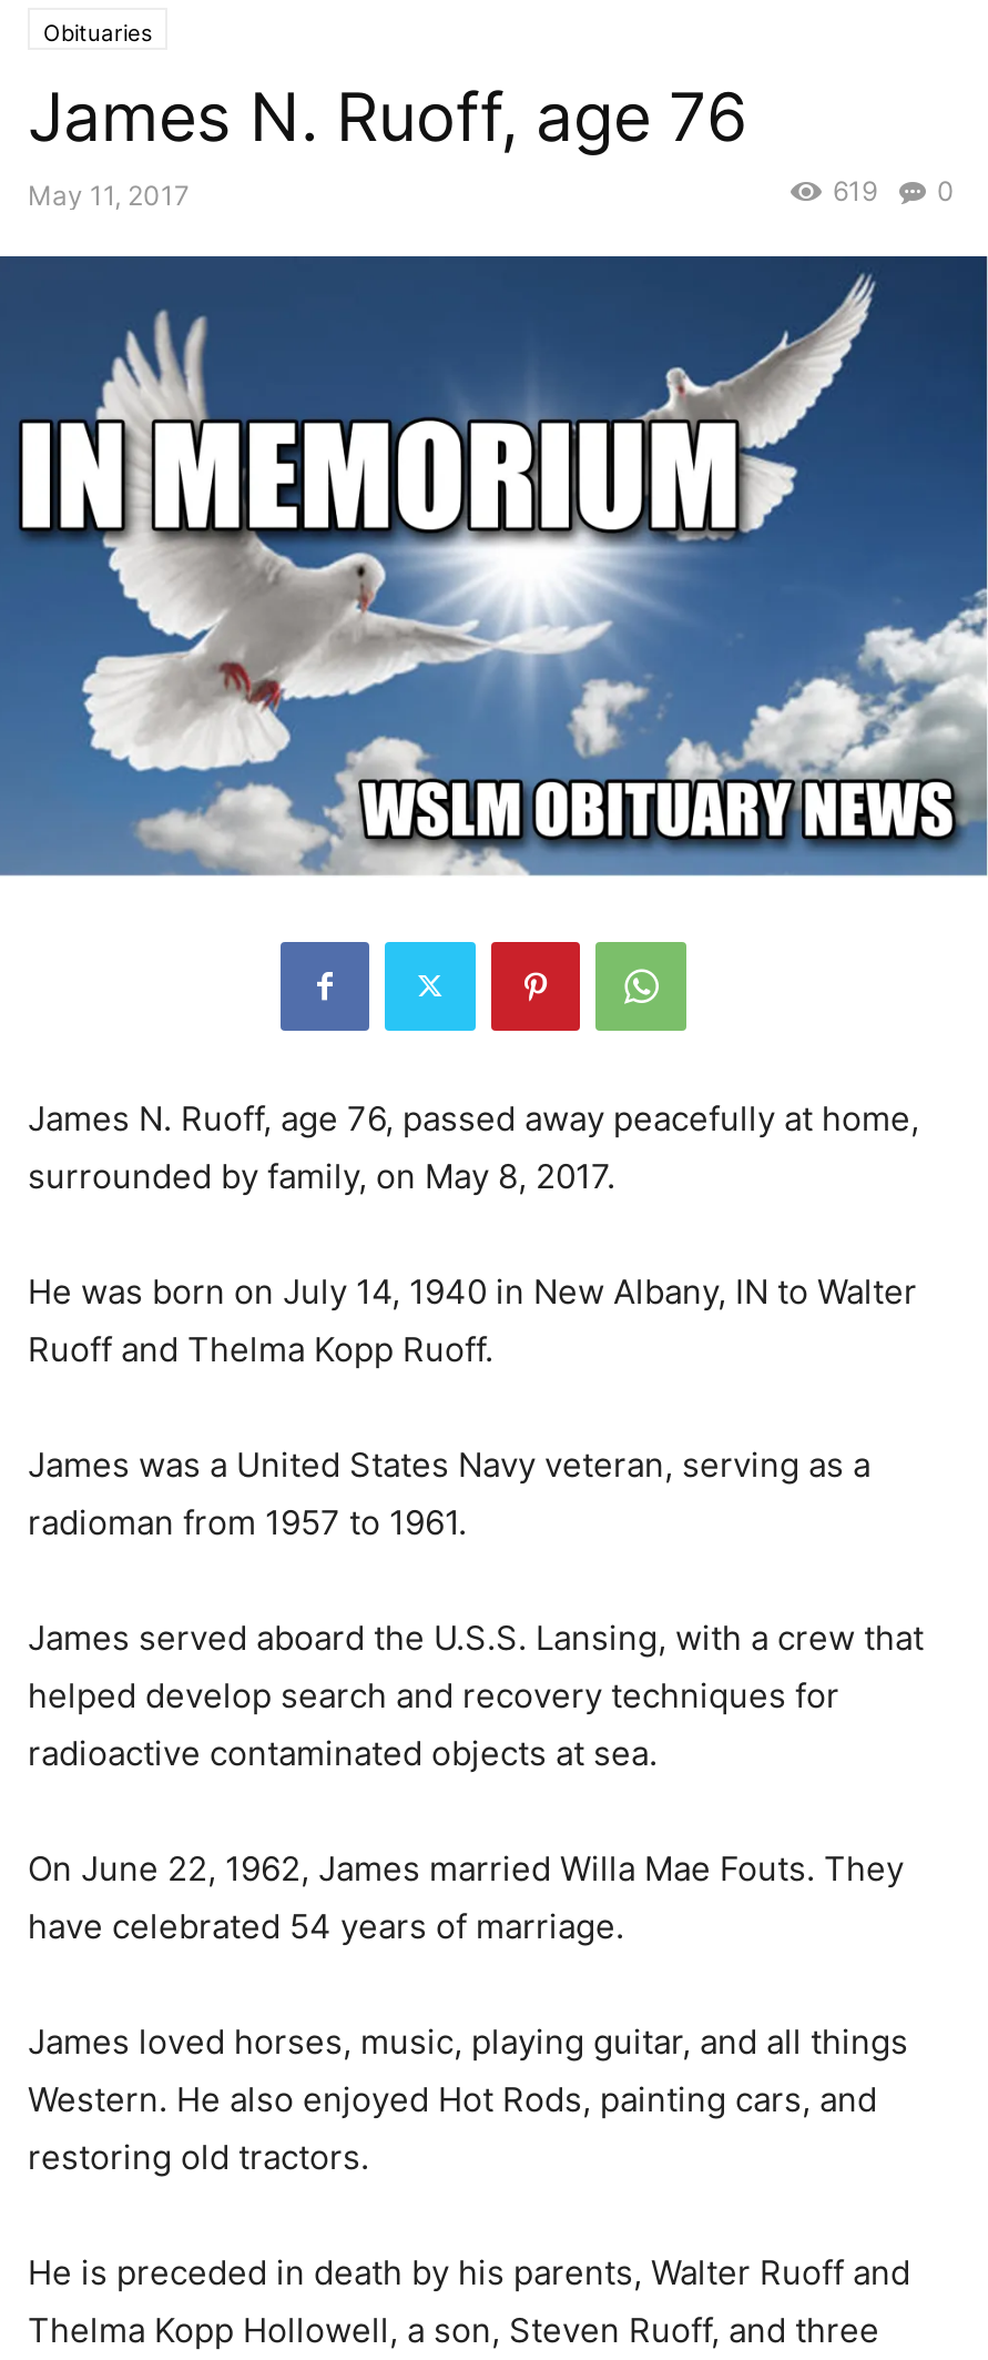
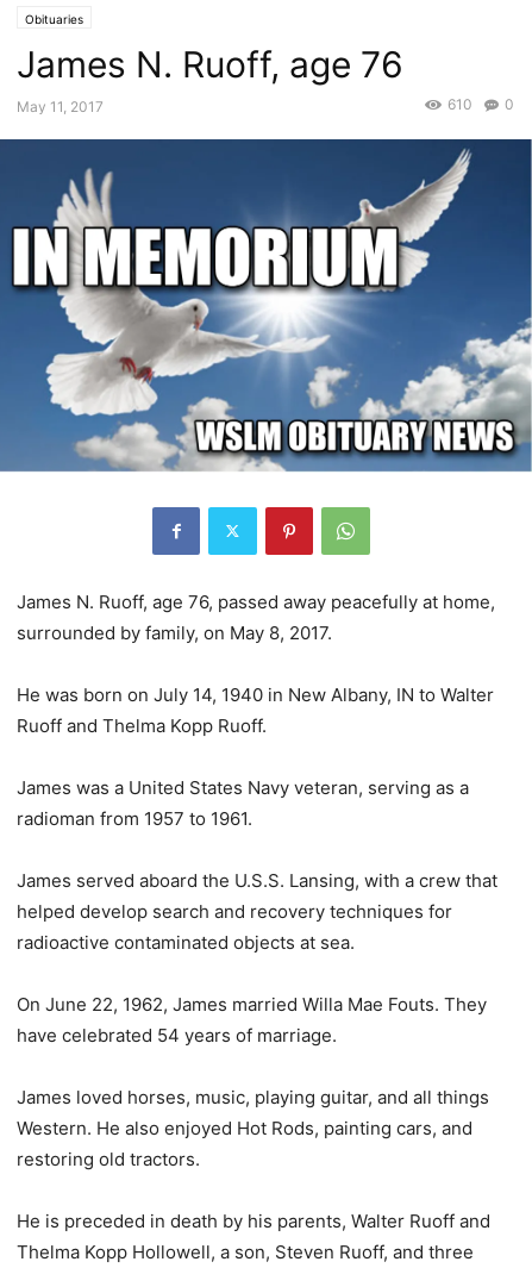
- 619 0
+ 610 0
